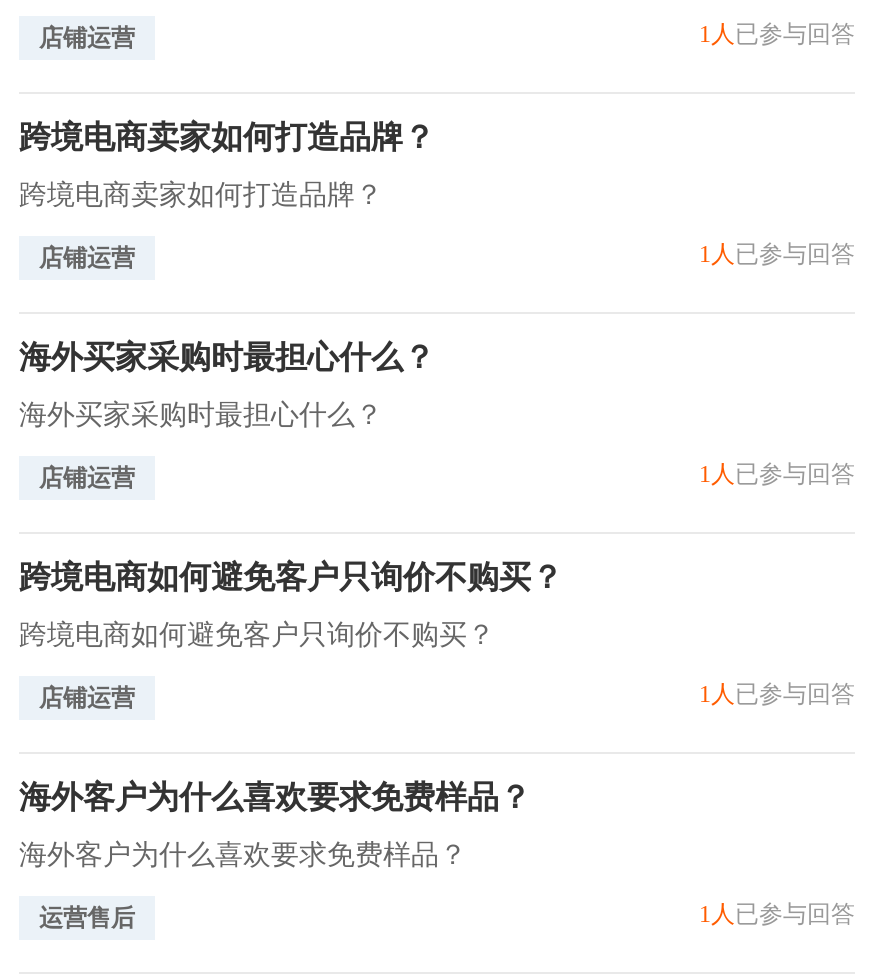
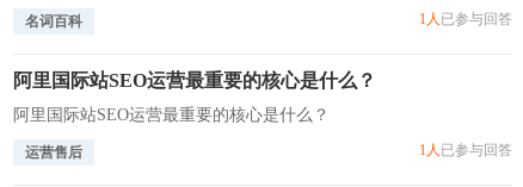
- 店铺运营
+ 名词百科

- 跨境电商卖家如何打造品牌？
- 跨境电商卖家如何打造品牌？
- 店铺运营
- 1人已参与回答
- 海外买家采购时最担心什么？
- 海外买家采购时最担心什么？
- 店铺运营
- 1人已参与回答
- 跨境电商如何避免客户只询价不购买？
- 跨境电商如何避免客户只询价不购买？
- 店铺运营
- 1人已参与回答
- 海外客户为什么喜欢要求免费样品？
- 海外客户为什么喜欢要求免费样品？
+ 阿里国际站SEO运营最重要的核心是什么？
+ 阿里国际站SEO运营最重要的核心是什么？
